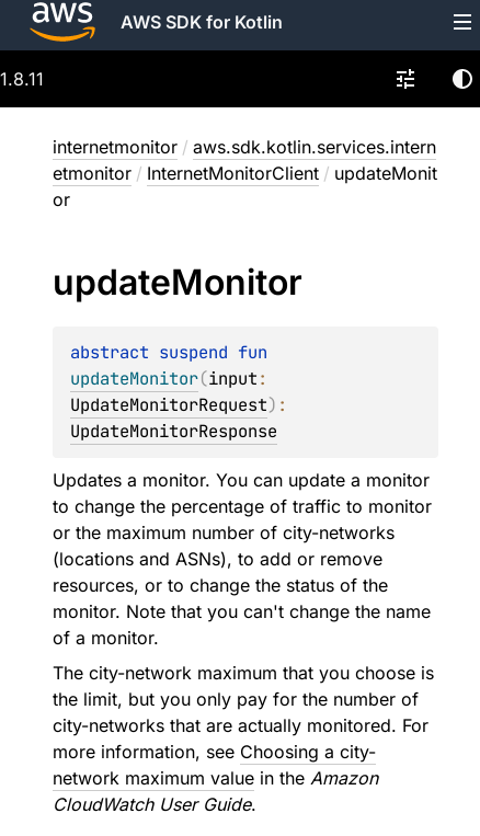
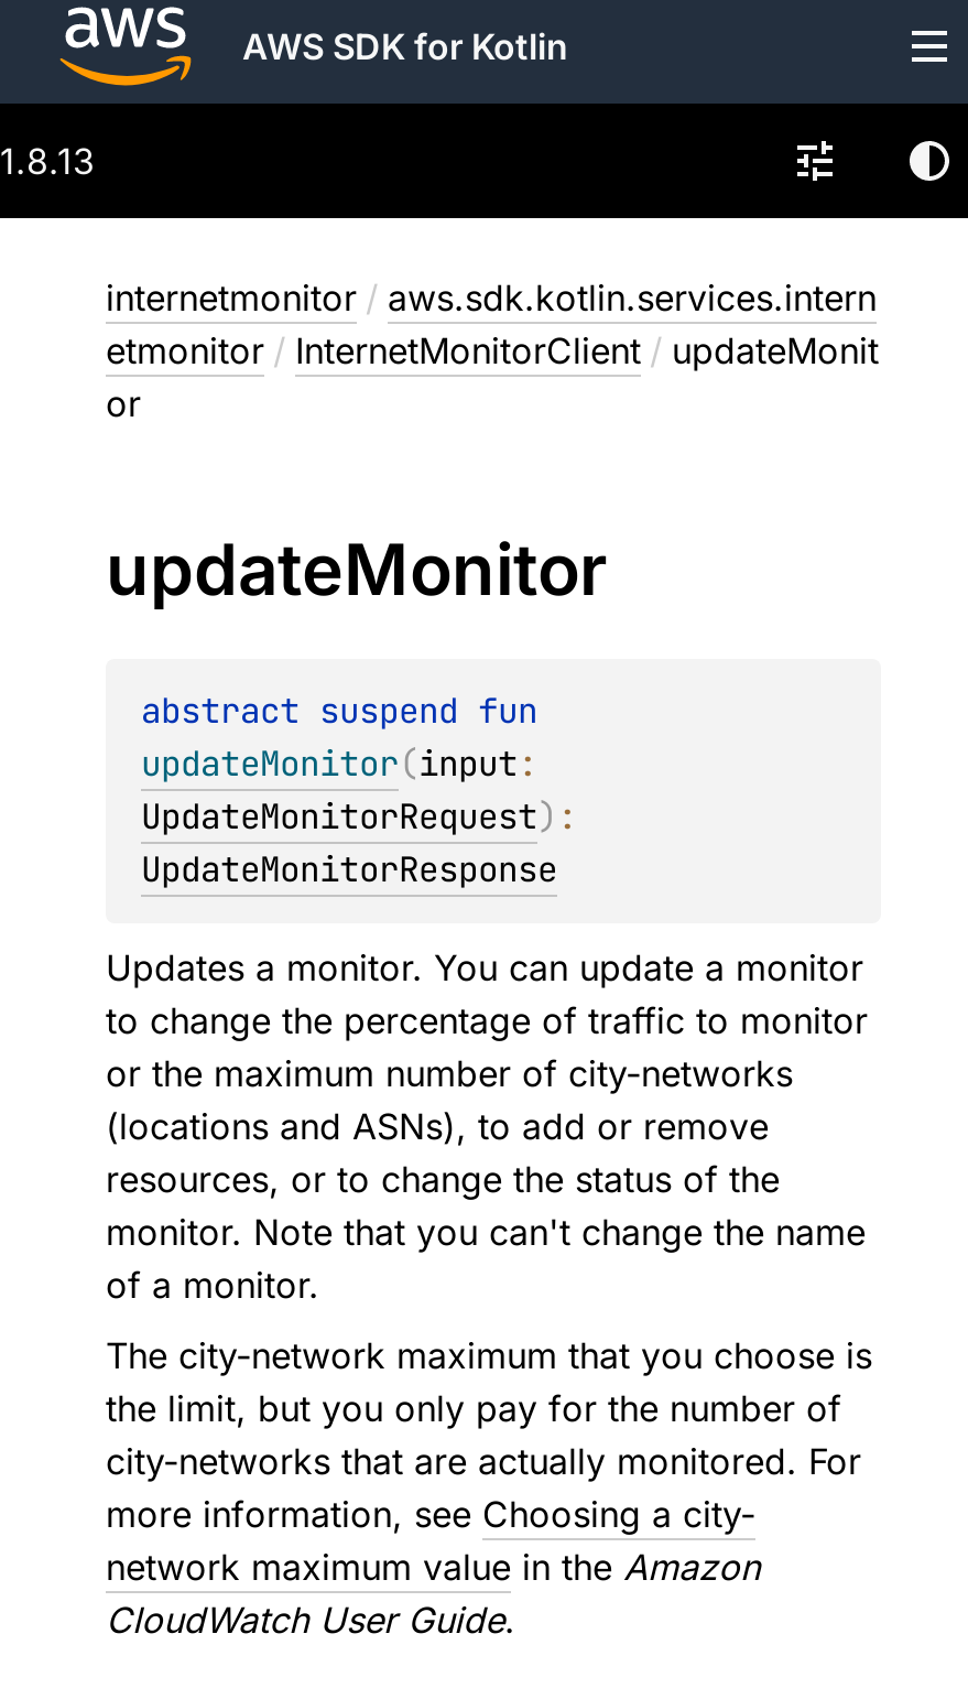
- 1.8.11
+ 1.8.13
